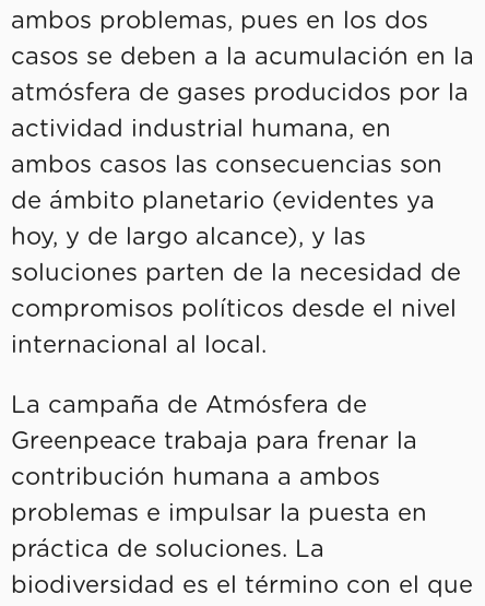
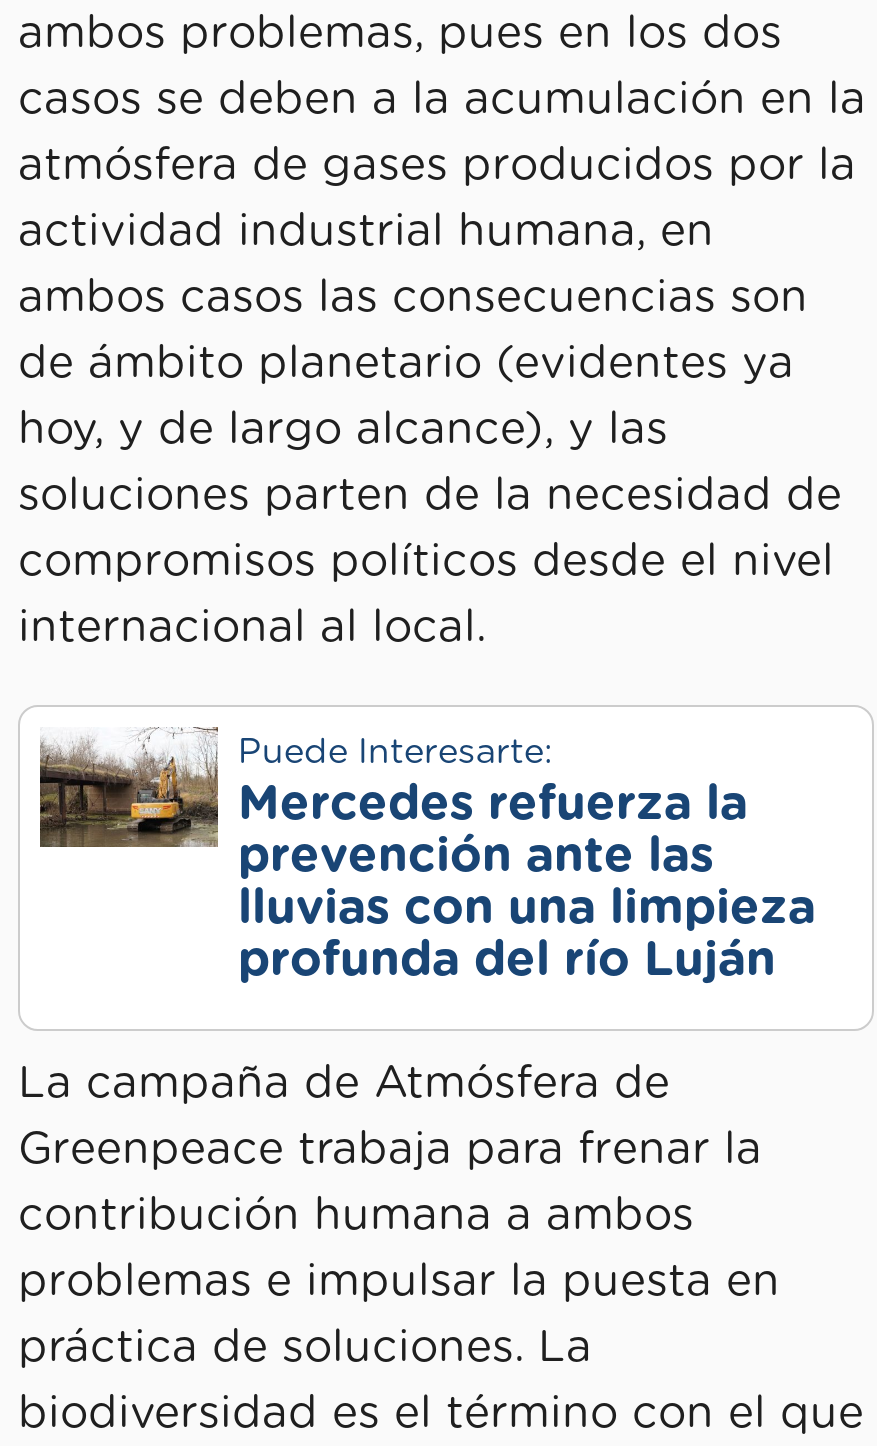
+ [image]
+ Puede Interesarte:
+ Mercedes refuerza la
+ prevención ante las
+ lluvias con una limpieza
+ profunda del río Luján
